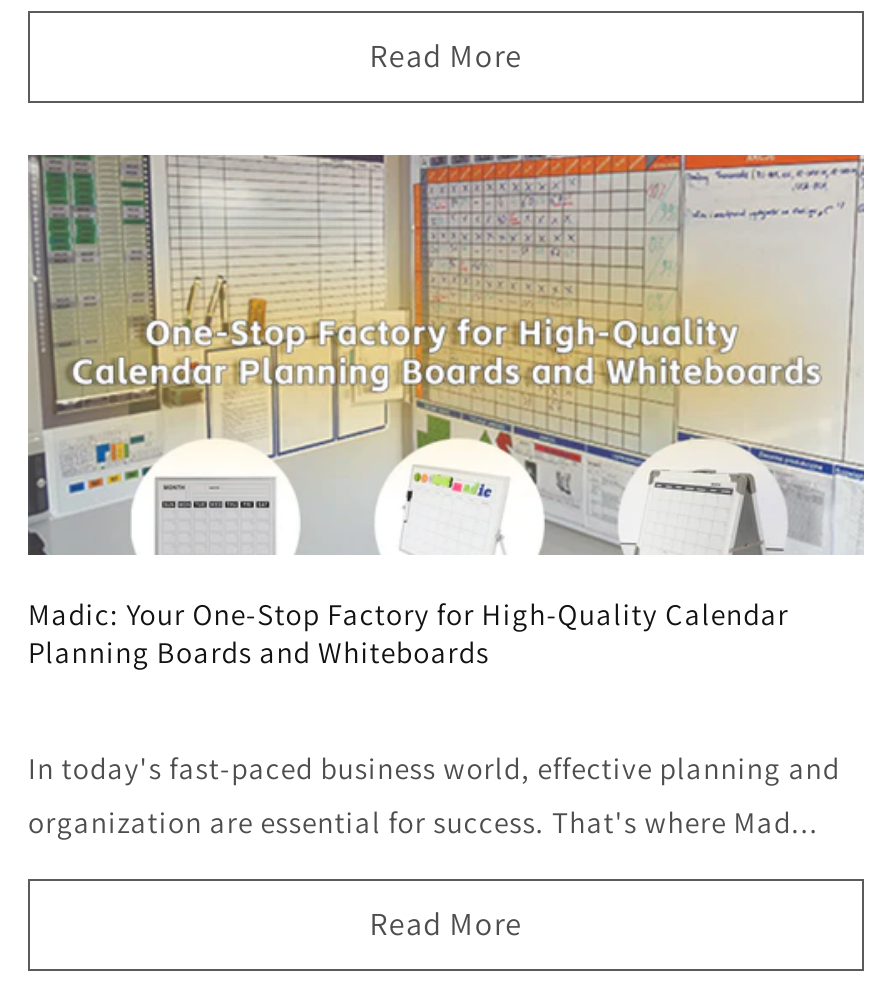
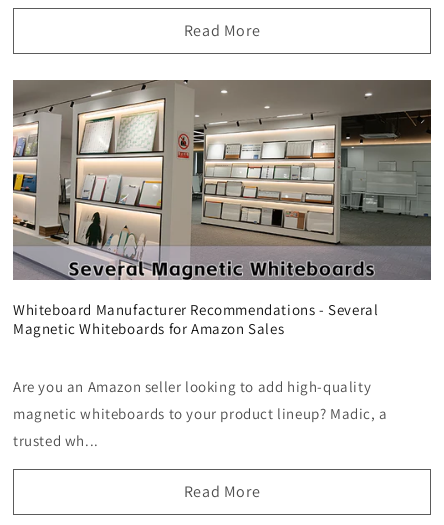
- [image]
- Madic: Your One-Stop Factory for High-Quality Calendar
- Planning Boards and Whiteboards
+ [image]
+ Whiteboard Manufacturer Recommendations - Several
+ Magnetic Whiteboards for Amazon Sales

- In today's fast-paced business world, effective planning and
- organization are essential for success. That's where Mad...
+ Are you an Amazon seller looking to add high-quality
+ magnetic whiteboards to your product lineup? Madic, a
+ trusted wh...
